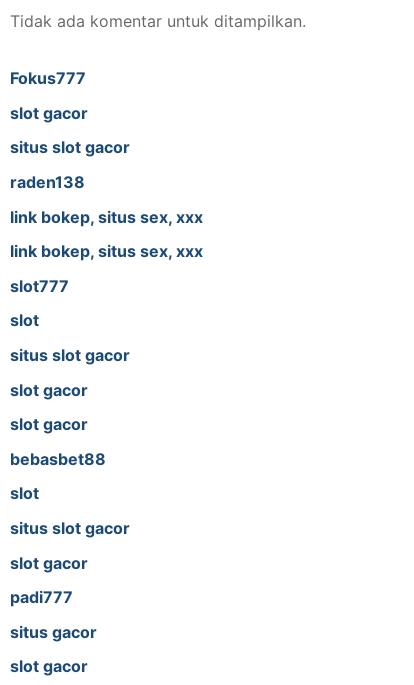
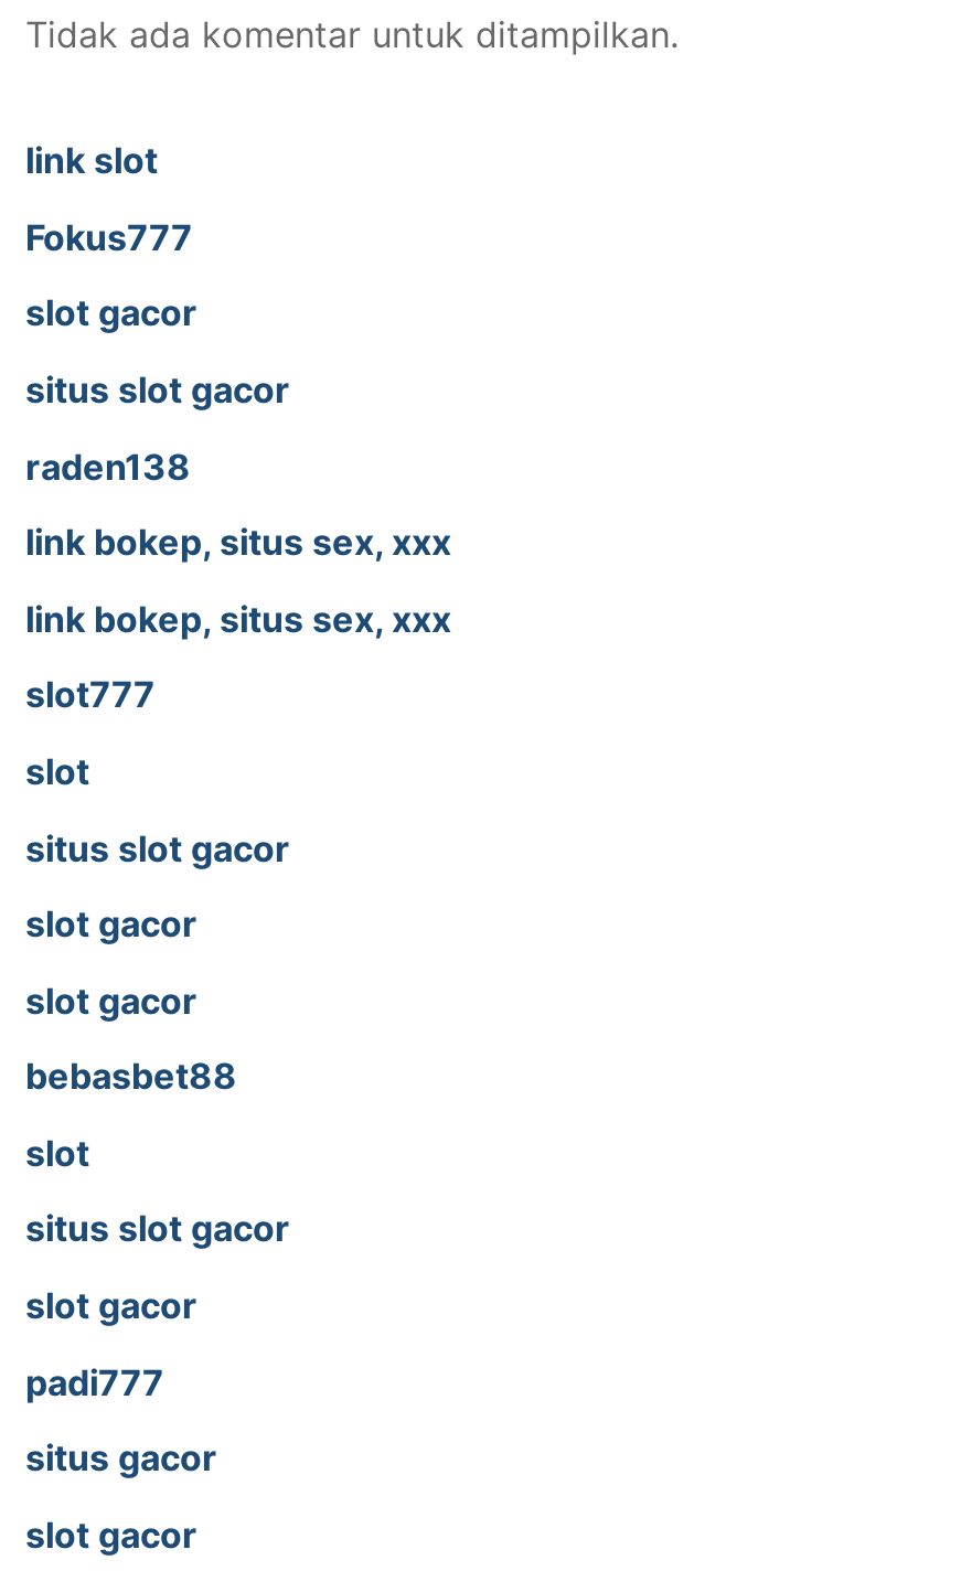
+ link slot
